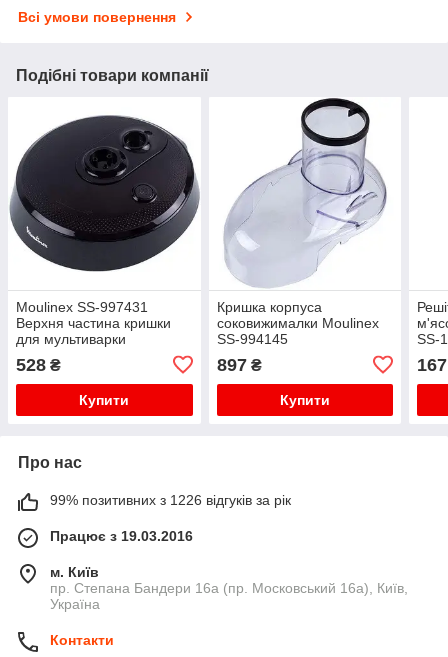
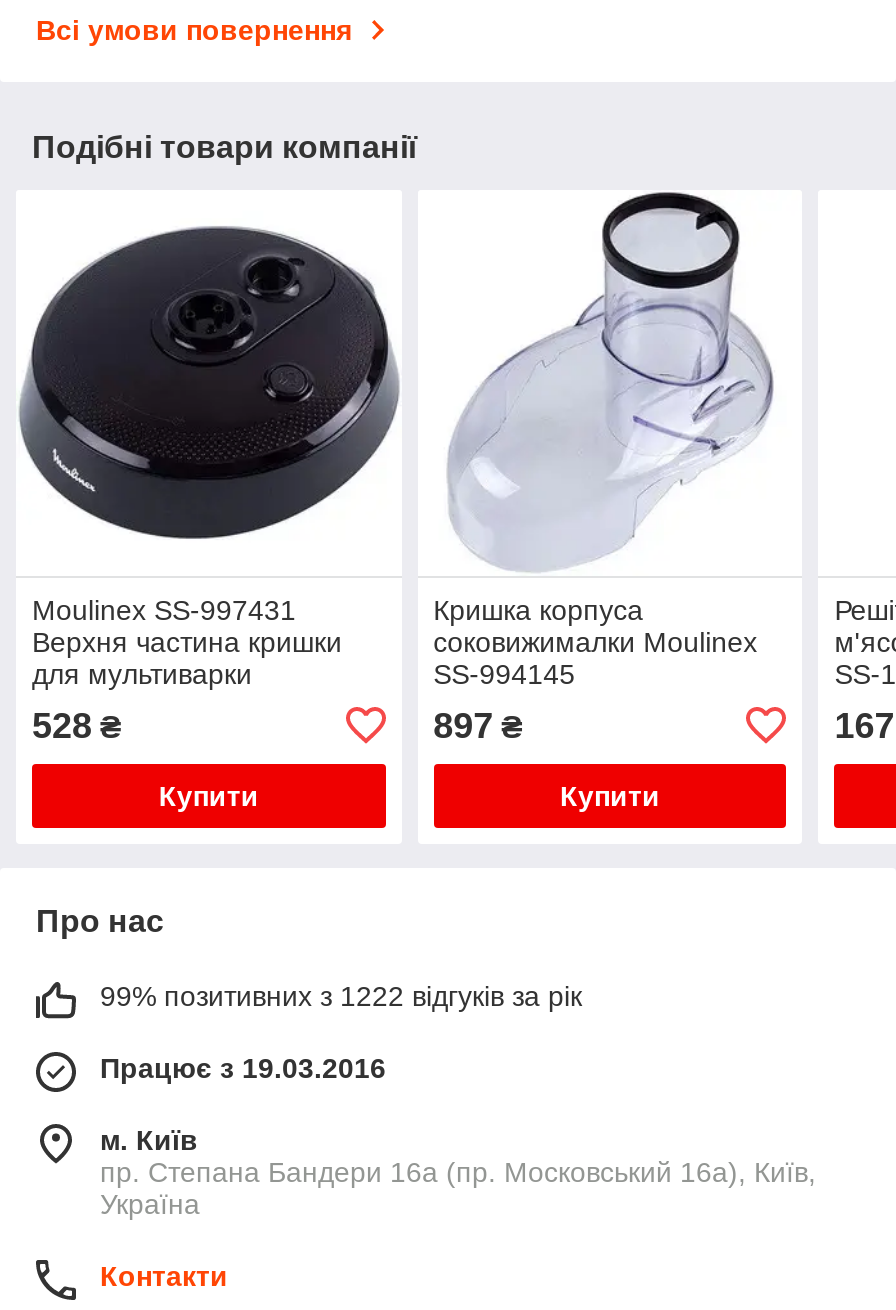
- 99% позитивних з 1226 відгуків за рік
+ 99% позитивних з 1222 відгуків за рік
